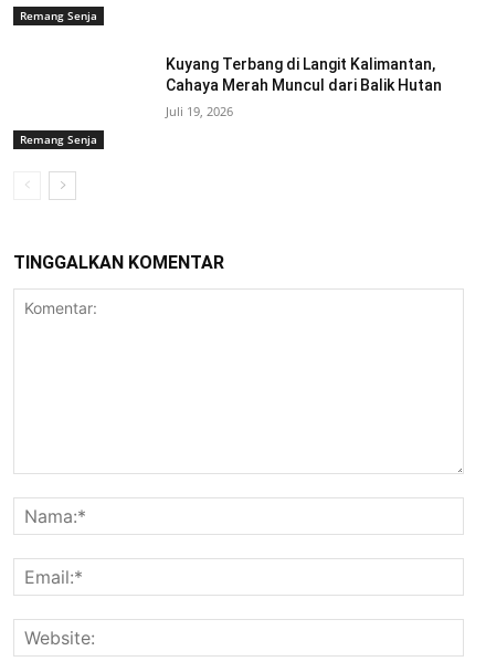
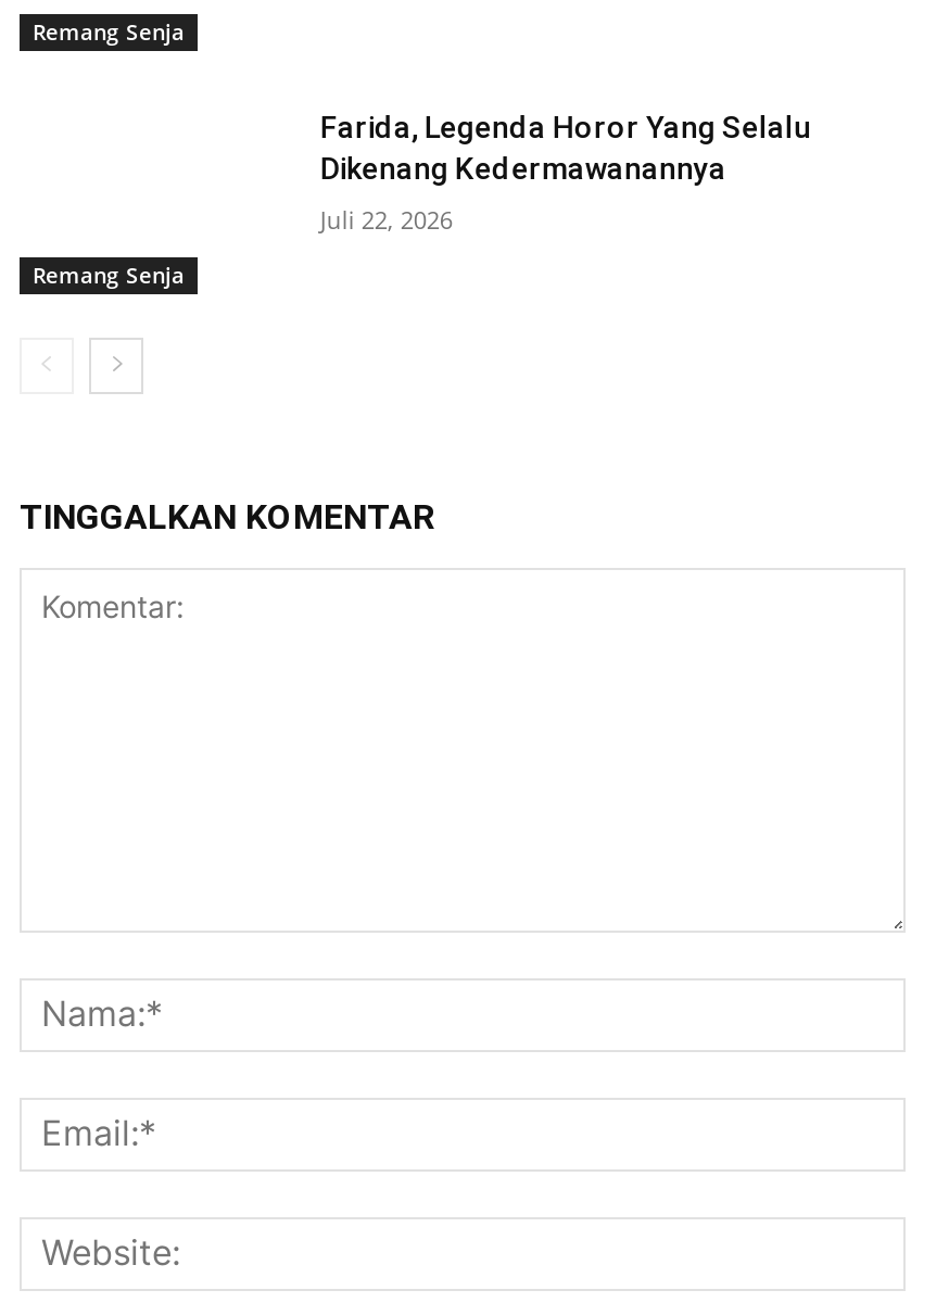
- Kuyang Terbang di Langit Kalimantan,
- Cahaya Merah Muncul dari Balik Hutan
+ Farida, Legenda Horor Yang Selalu
+ Dikenang Kedermawanannya

- Juli 19, 2026
+ Juli 22, 2026
